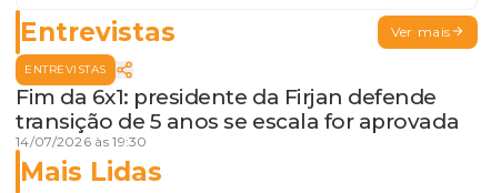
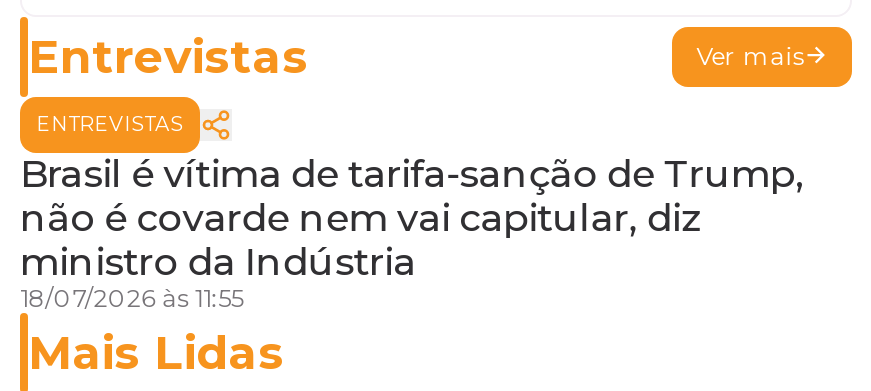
- Fim da 6x1: presidente da Firjan defende
- transição de 5 anos se escala for aprovada
- 14/07/2026 às 19:30
+ Brasil é vítima de tarifa-sanção de Trump,
+ não é covarde nem vai capitular, diz
+ ministro da Indústria
+ 18/07/2026 às 11:55
